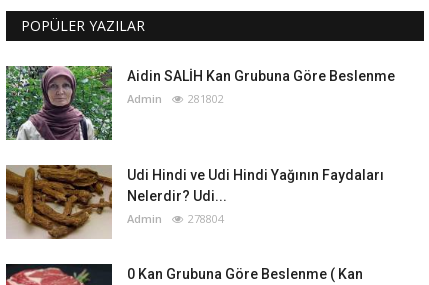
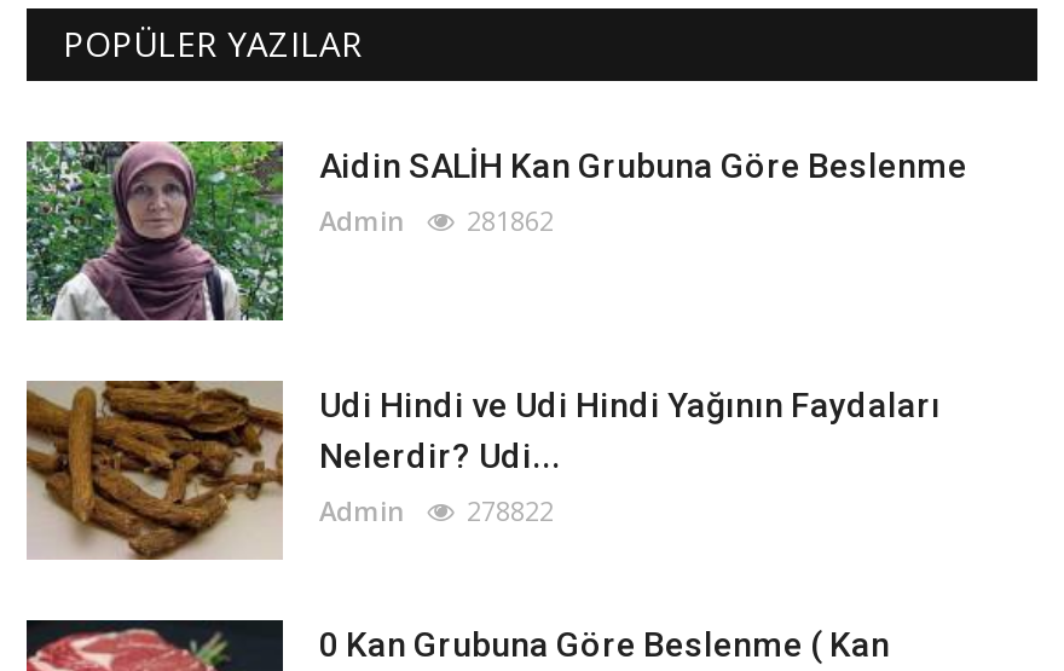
- Admin 281802
+ Admin 281862

- Admin 278804
+ Admin 278822
